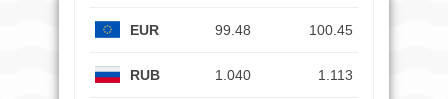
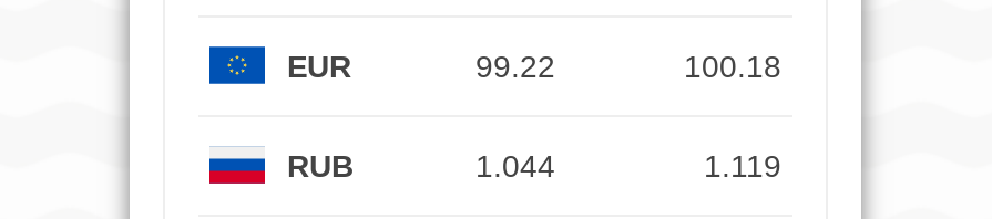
- 99.48
+ 99.22

- 100.45
+ 100.18

- 1.040
+ 1.044

- 1.113
+ 1.119
